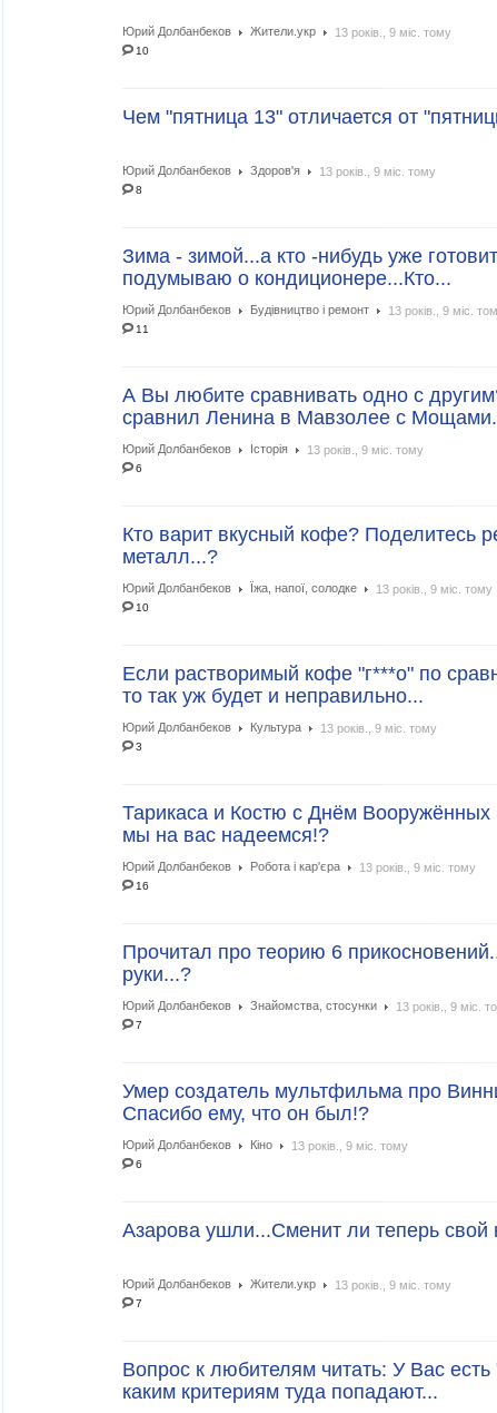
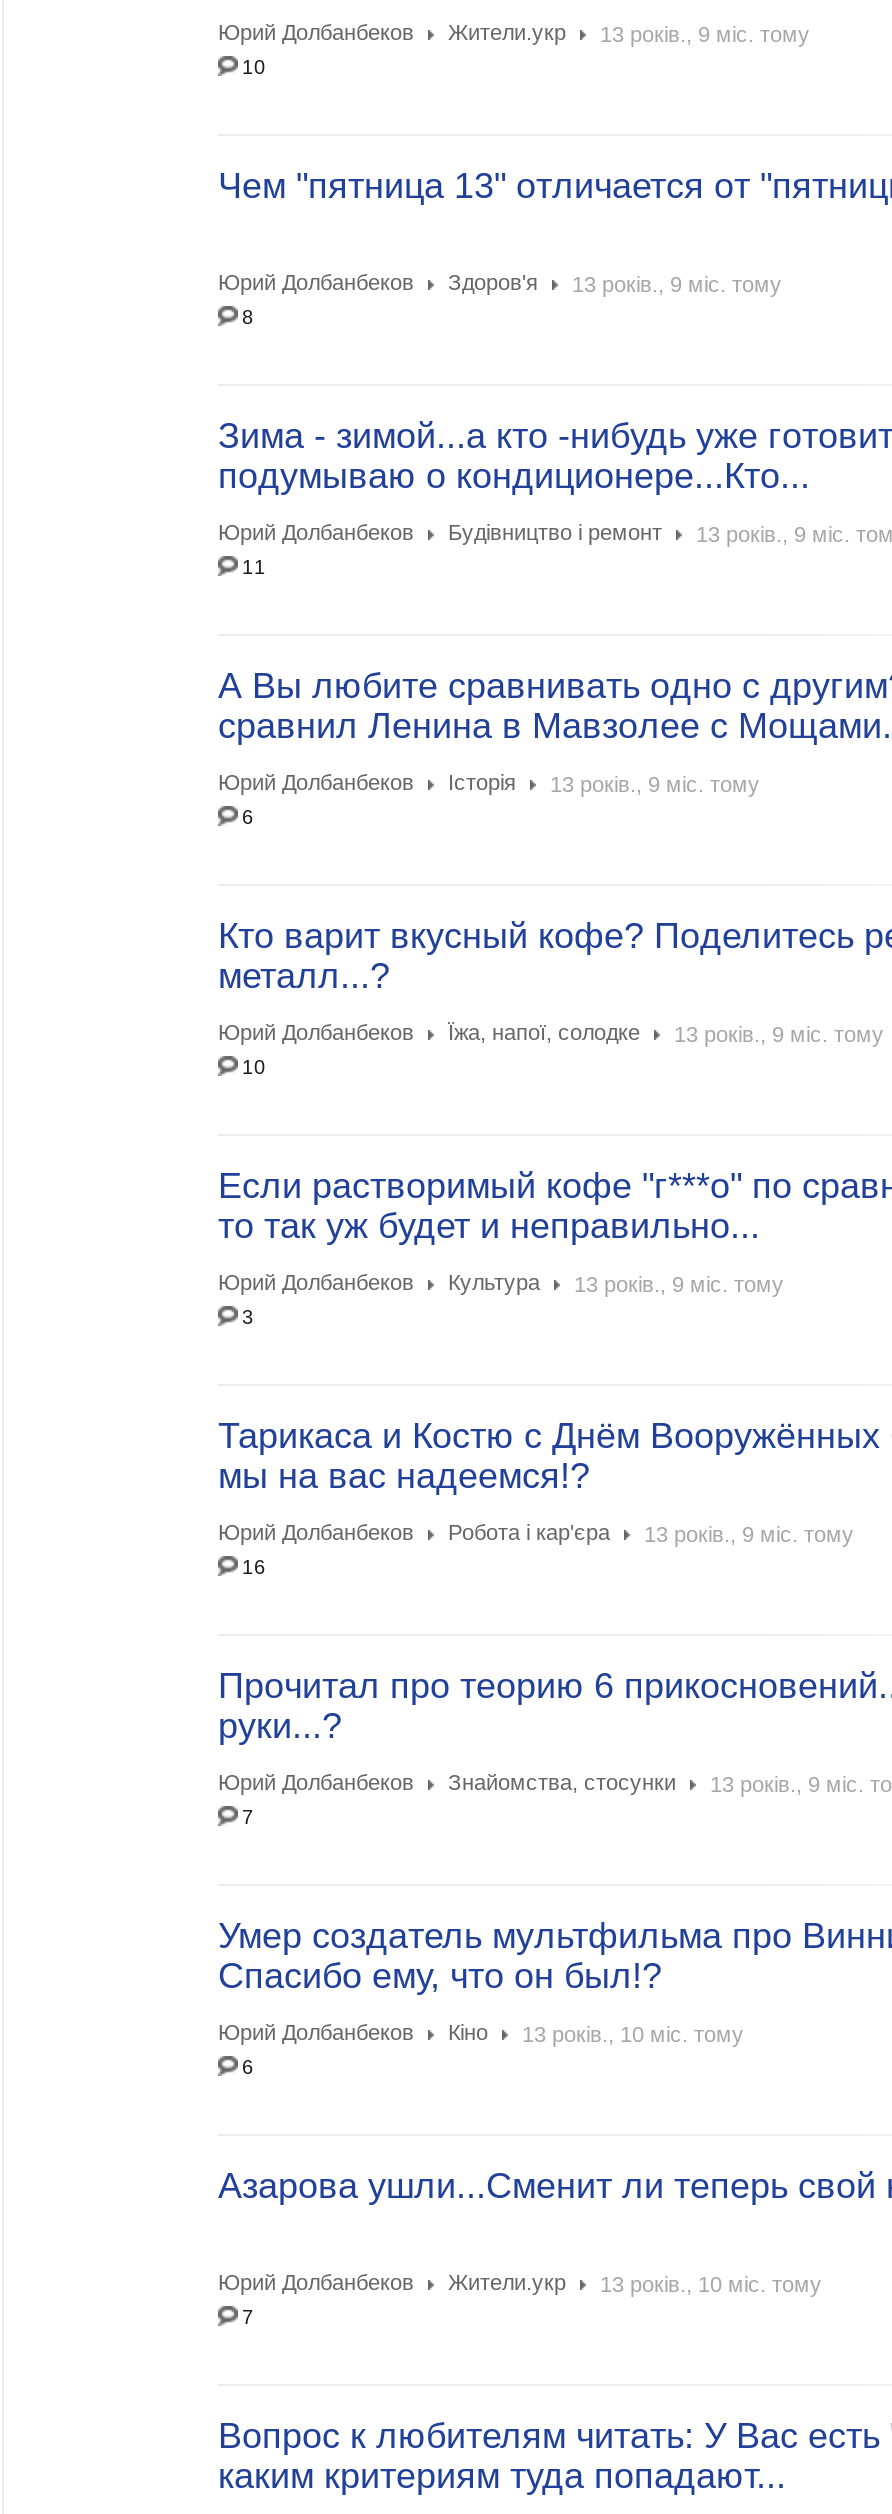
- 13 років., 9 міс. тому
+ 13 років., 10 міс. тому

- 13 років., 9 міс. тому
+ 13 років., 10 міс. тому
